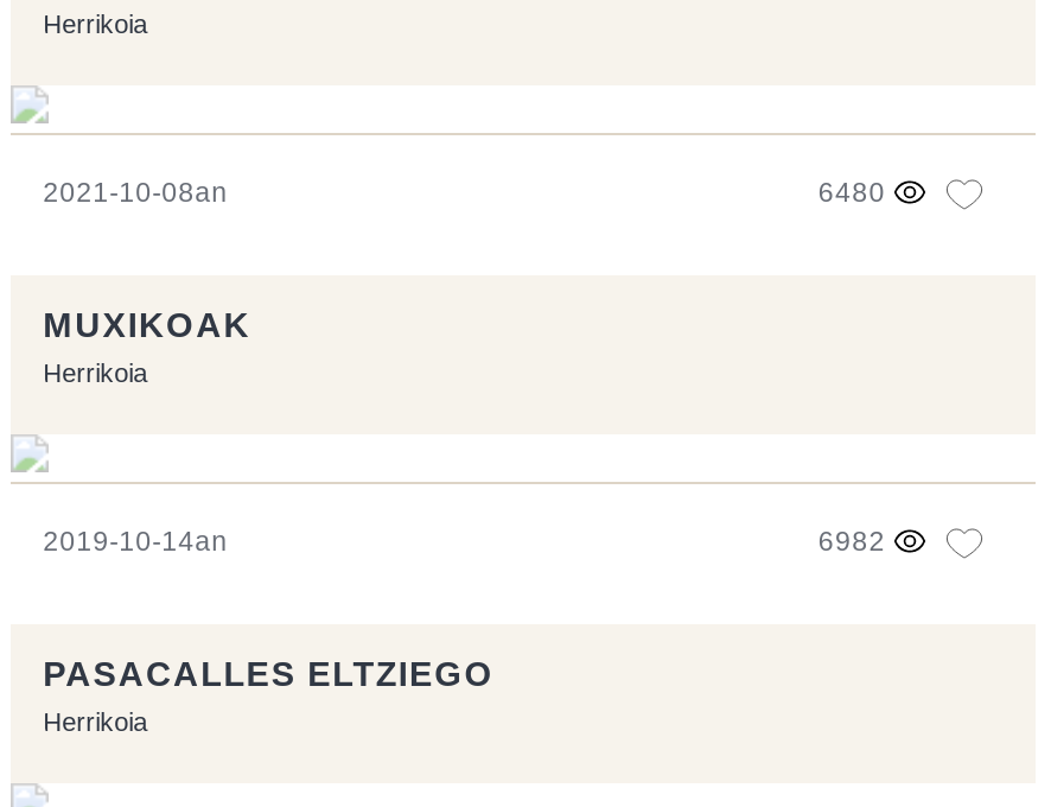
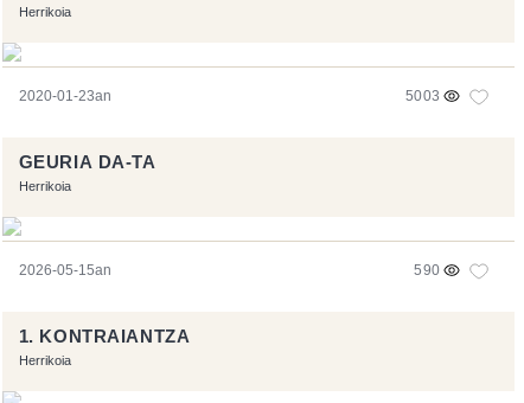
- 2021-10-08an
- 6480
+ 2020-01-23an
+ 5003

- MUXIKOAK
+ GEURIA DA-TA

- 2019-10-14an
- 6982
+ 2026-05-15an
+ 590

- PASACALLES ELTZIEGO
+ 1. KONTRAIANTZA
